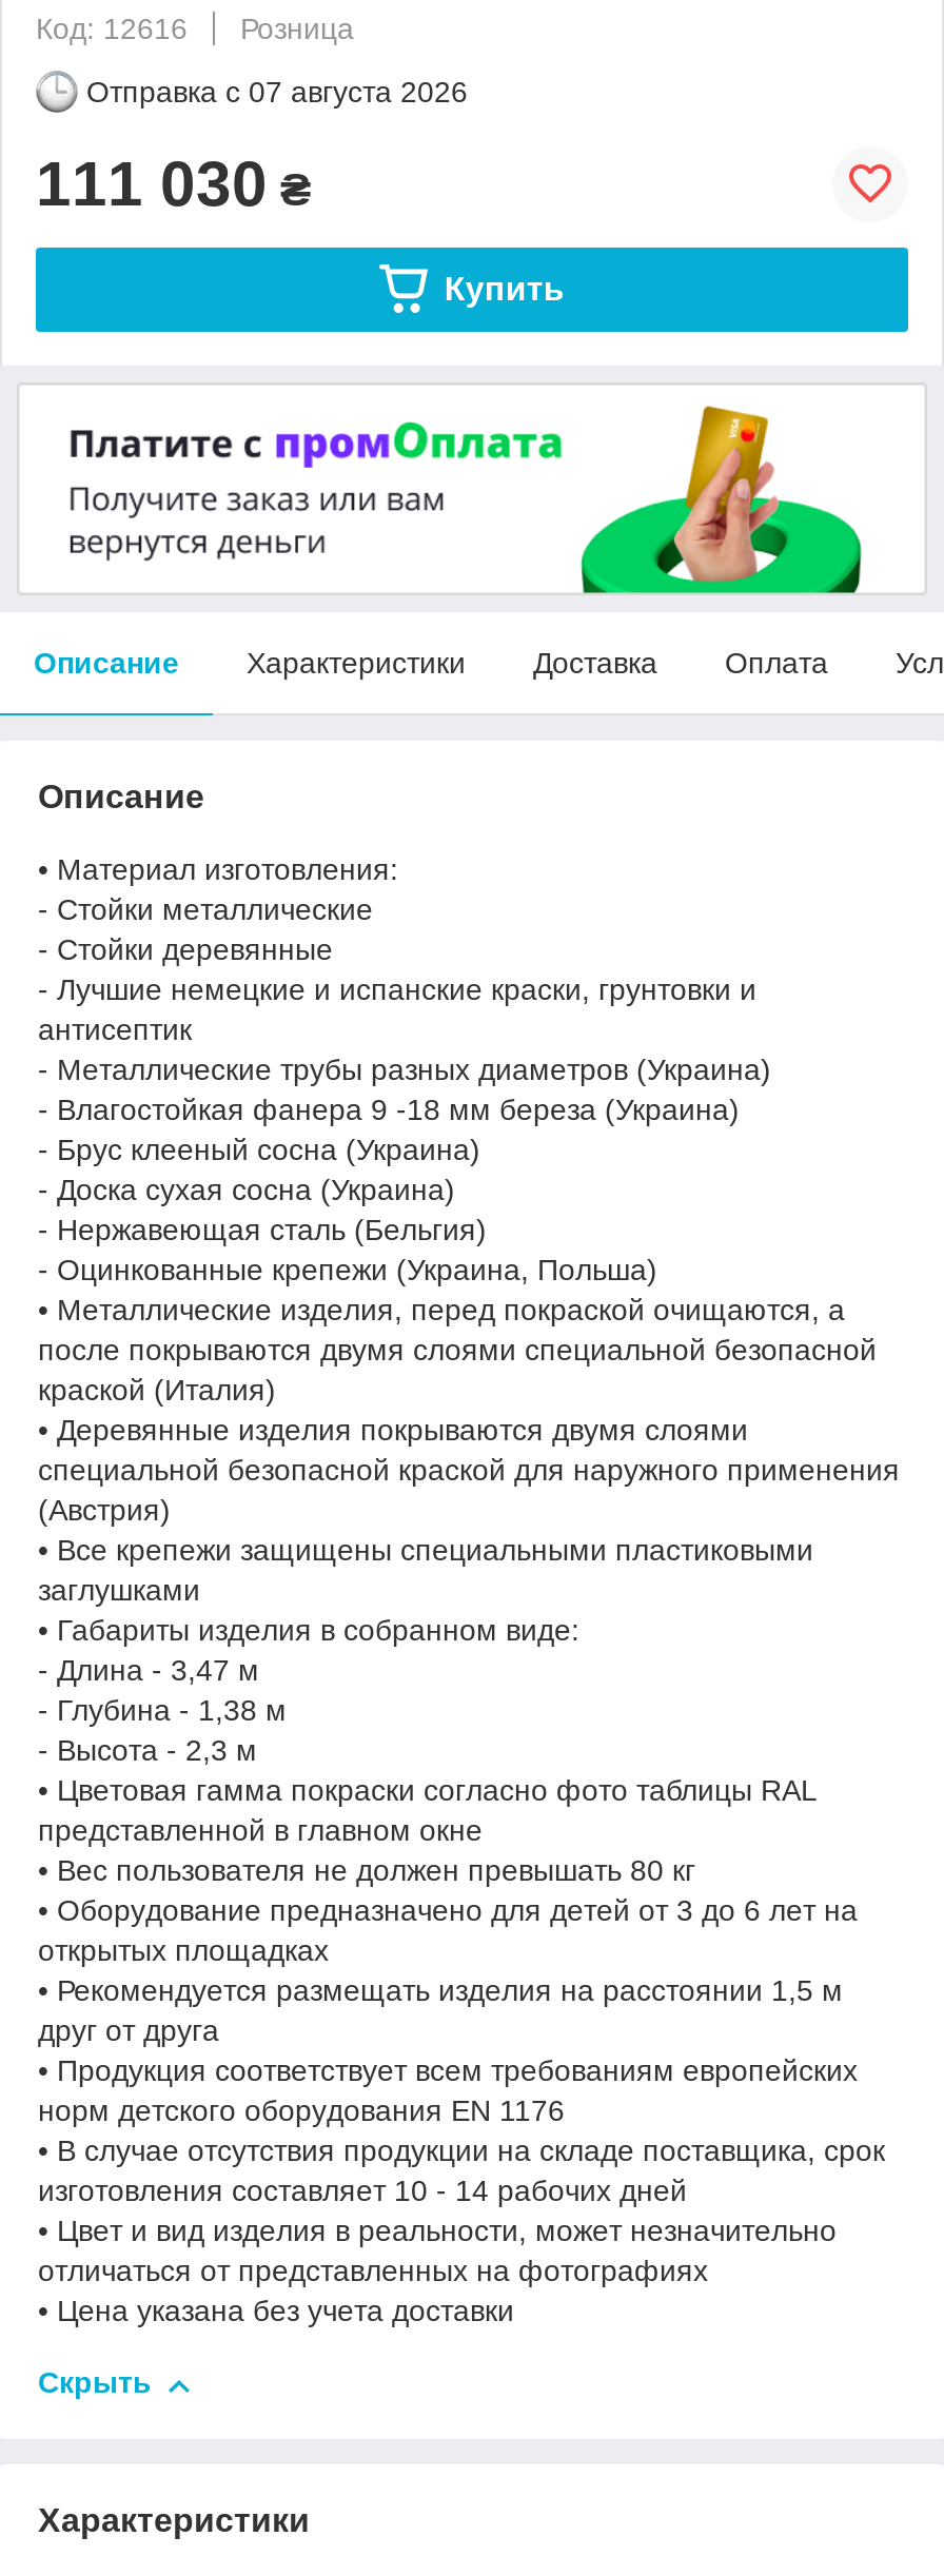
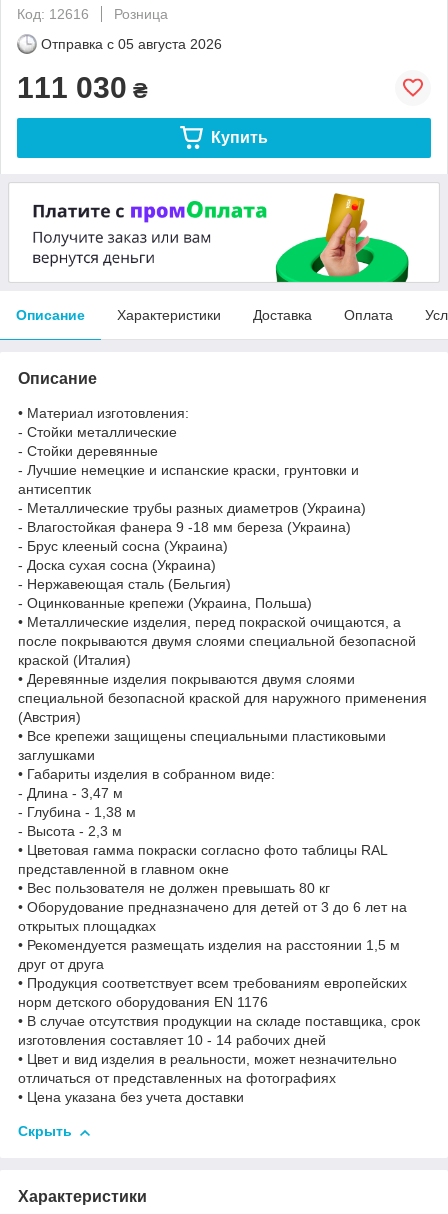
- Отправка с 07 августа 2026
+ Отправка с 05 августа 2026
